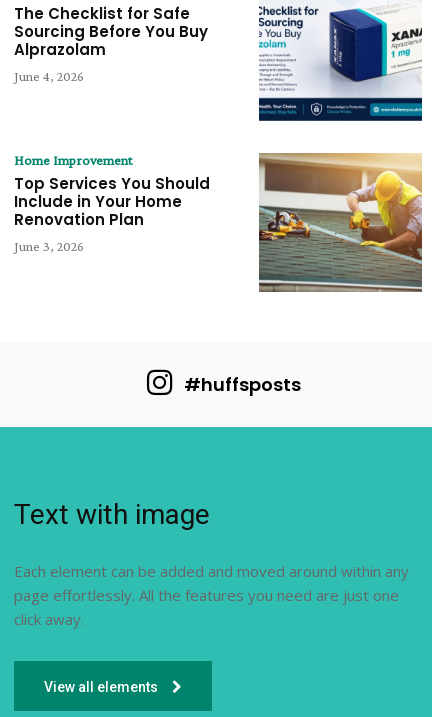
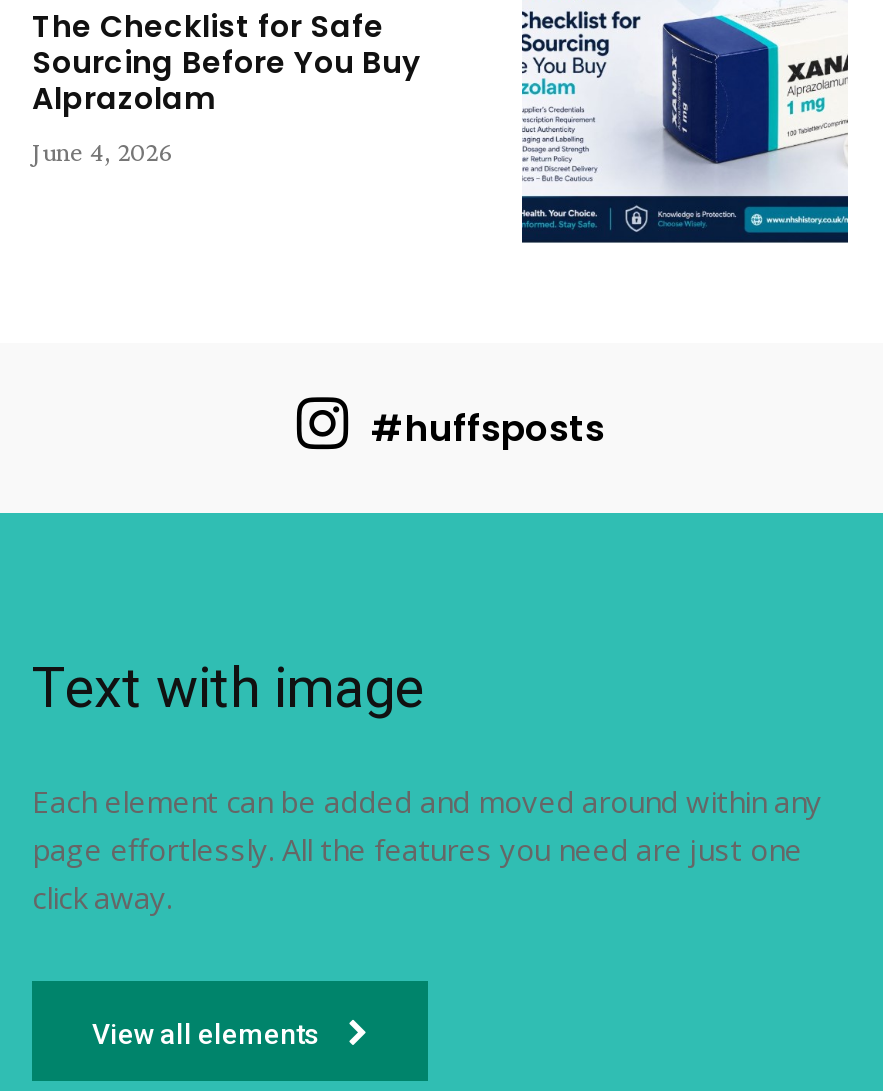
- Home Improvement
- Top Services You Should
- Include in Your Home
- Renovation Plan
- June 3, 2026

- [image]
